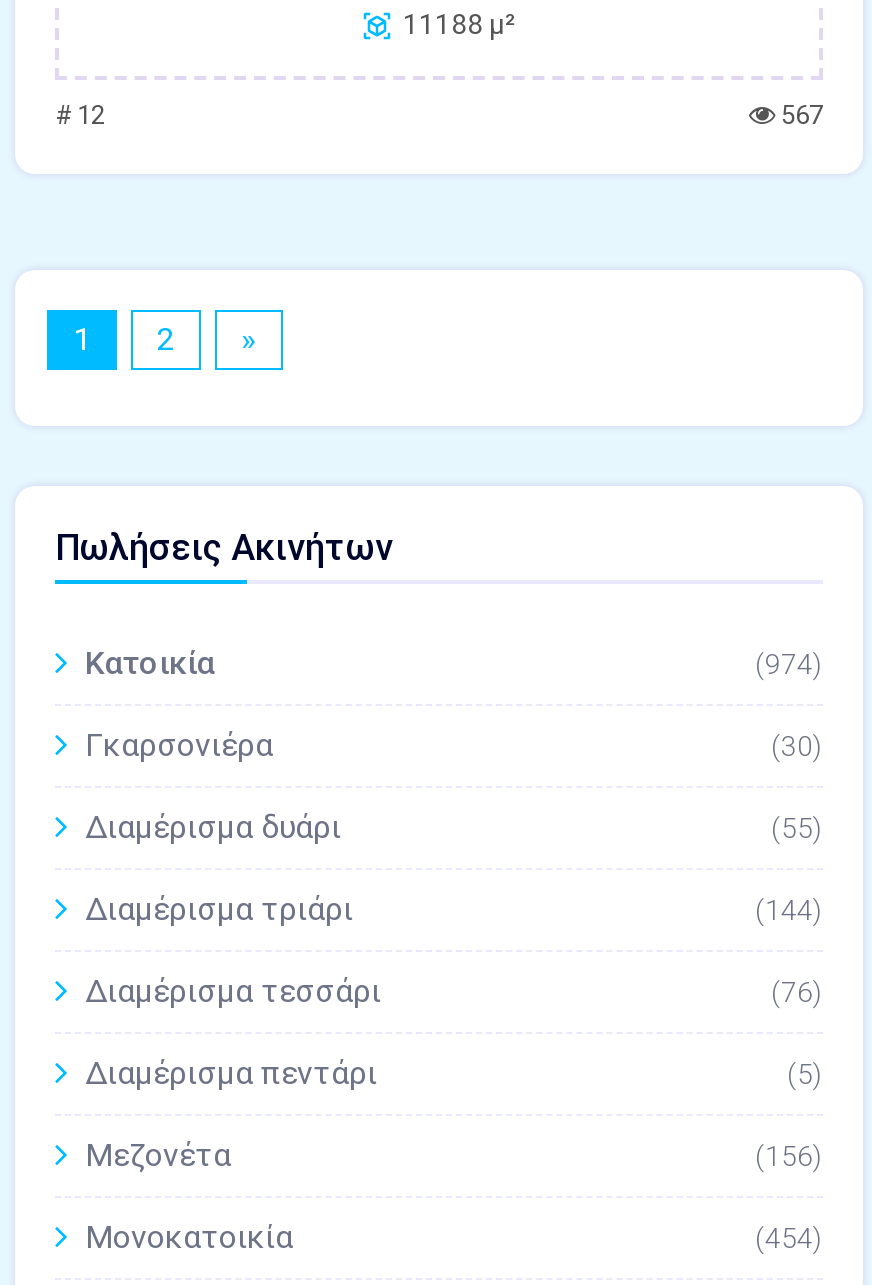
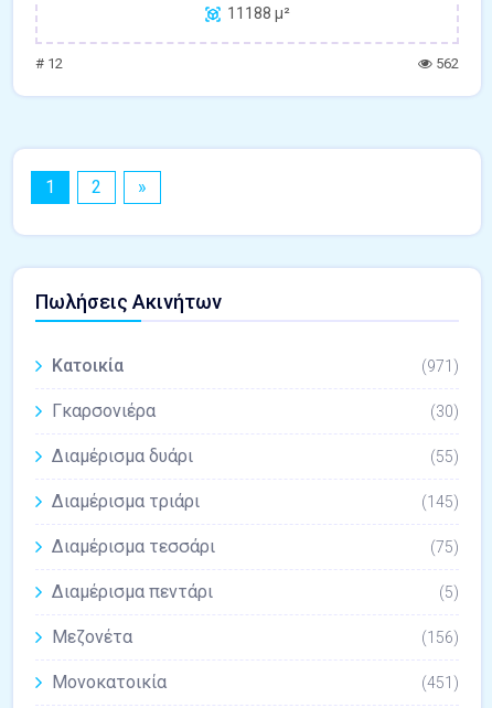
- 567
+ 562

- (974)
+ (971)

- (144)
+ (145)

- (76)
+ (75)

- (454)
+ (451)
